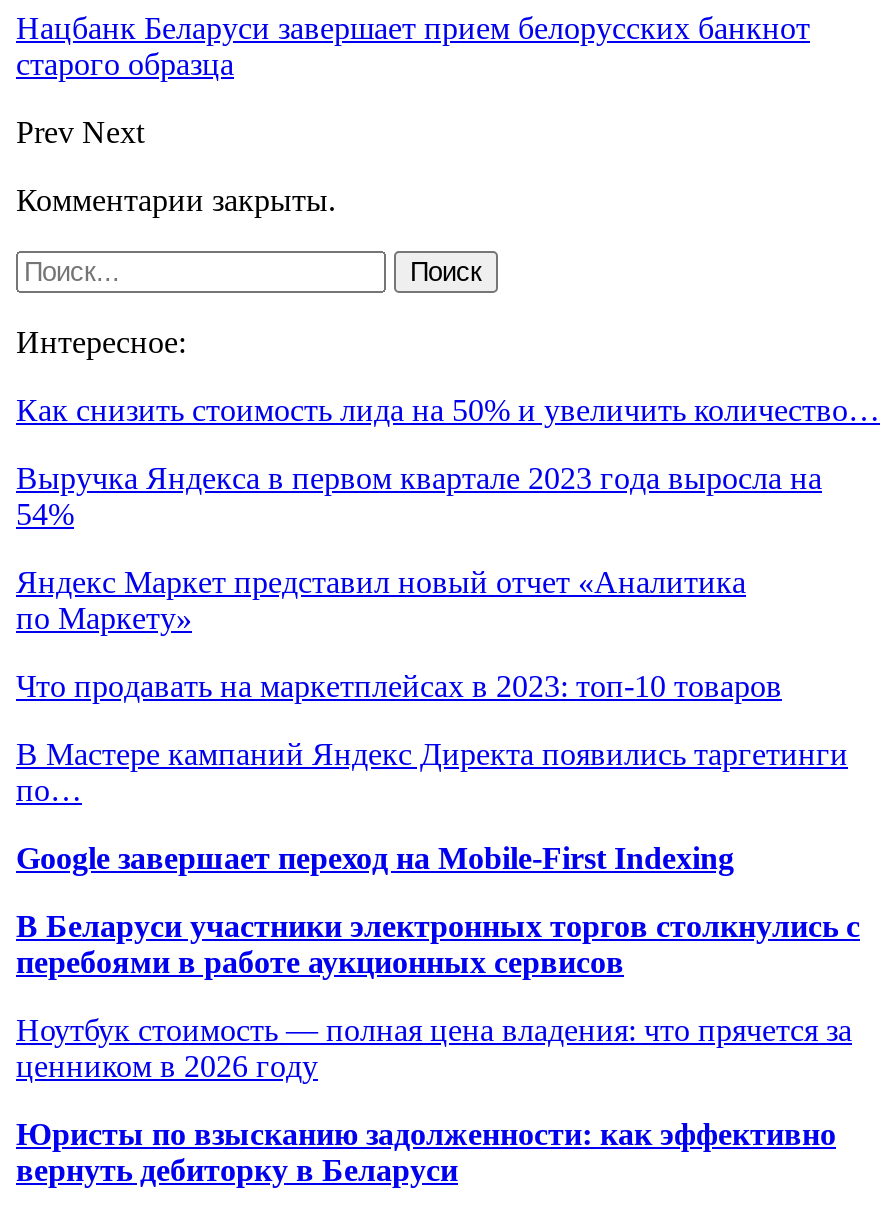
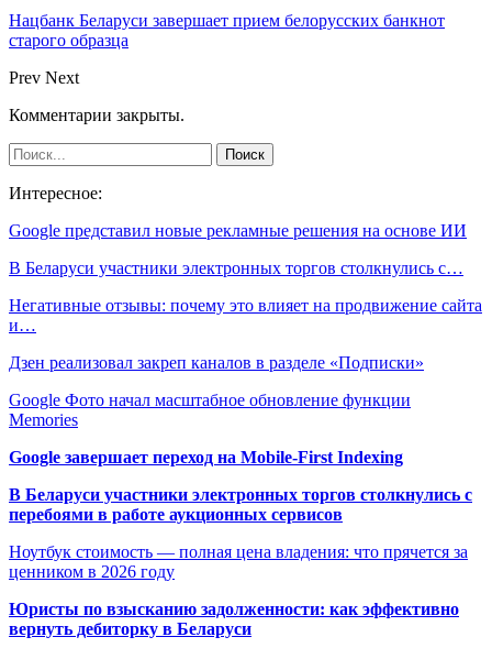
- Как снизить стоимость лида на 50% и увеличить количество…
+ Google представил новые рекламные решения на основе ИИ

- Выручка Яндекса в первом квартале 2023 года выросла на
- 54%
+ В Беларуси участники электронных торгов столкнулись с…

- Яндекс Маркет представил новый отчет «Аналитика
- по Маркету»
+ Негативные отзывы: почему это влияет на продвижение сайта
+ и…

- Что продавать на маркетплейсах в 2023: топ-10 товаров
+ Дзен реализовал закреп каналов в разделе «Подписки»

- В Мастере кампаний Яндекс Директа появились таргетинги
- по…
+ Google Фото начал масштабное обновление функции
+ Memories
